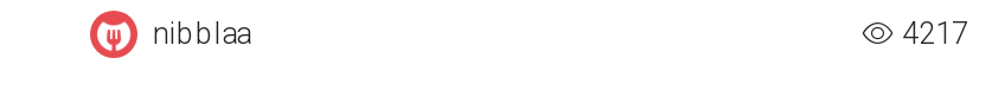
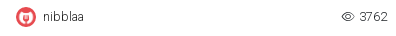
- 4217
+ 3762
